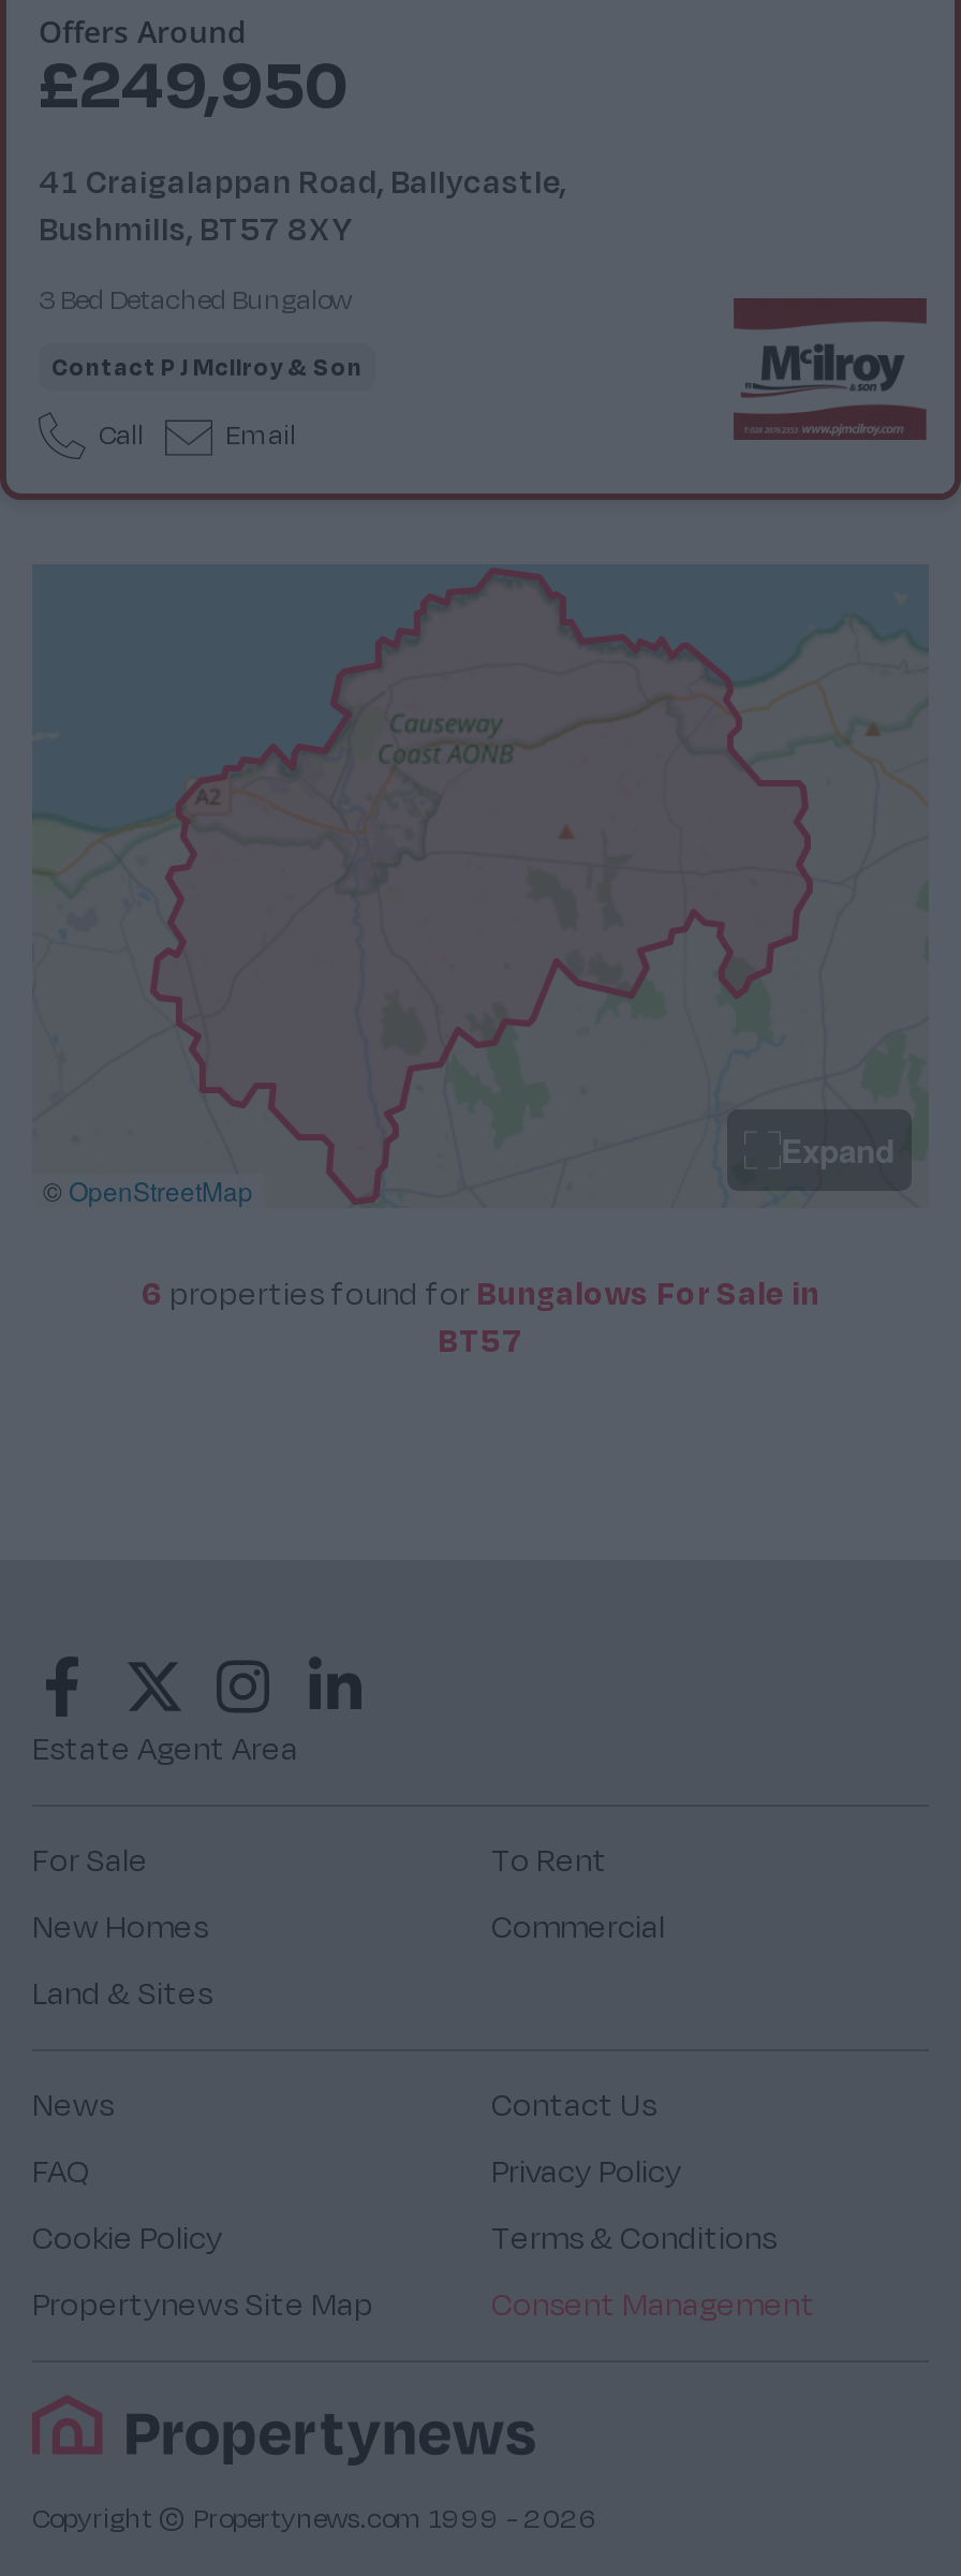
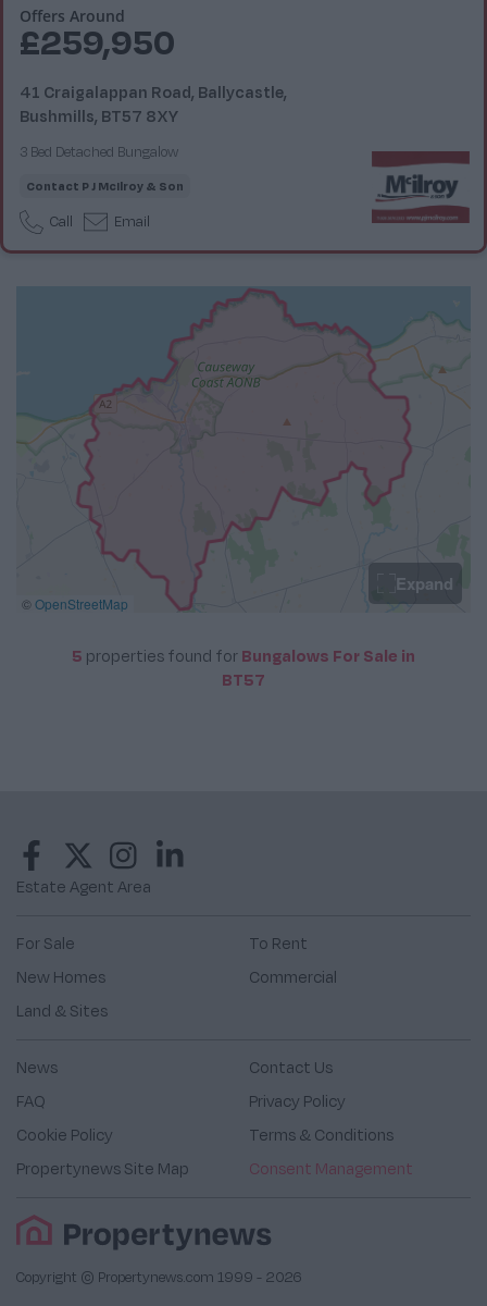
- £249,950
+ £259,950

- 6 propertiesfound for Bungalows For Sale in
+ 5 propertiesfound for Bungalows For Sale in
